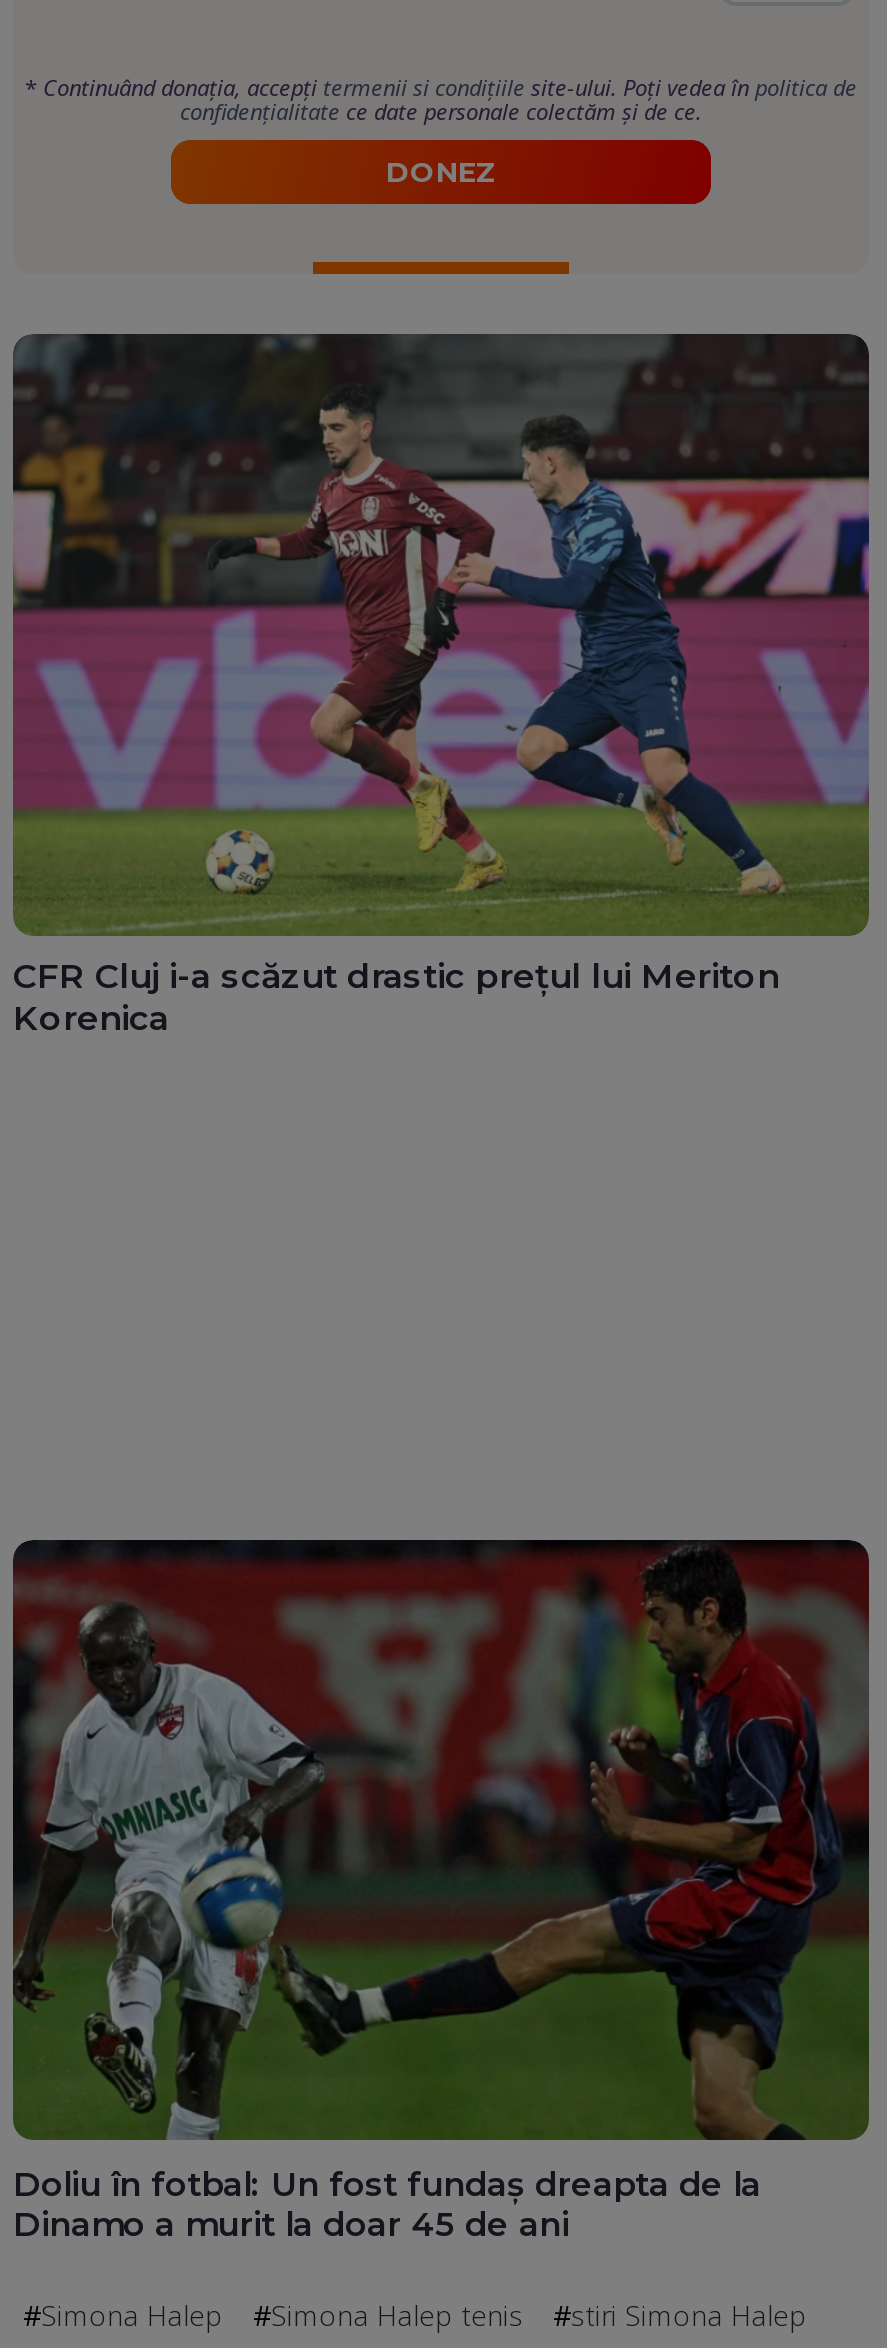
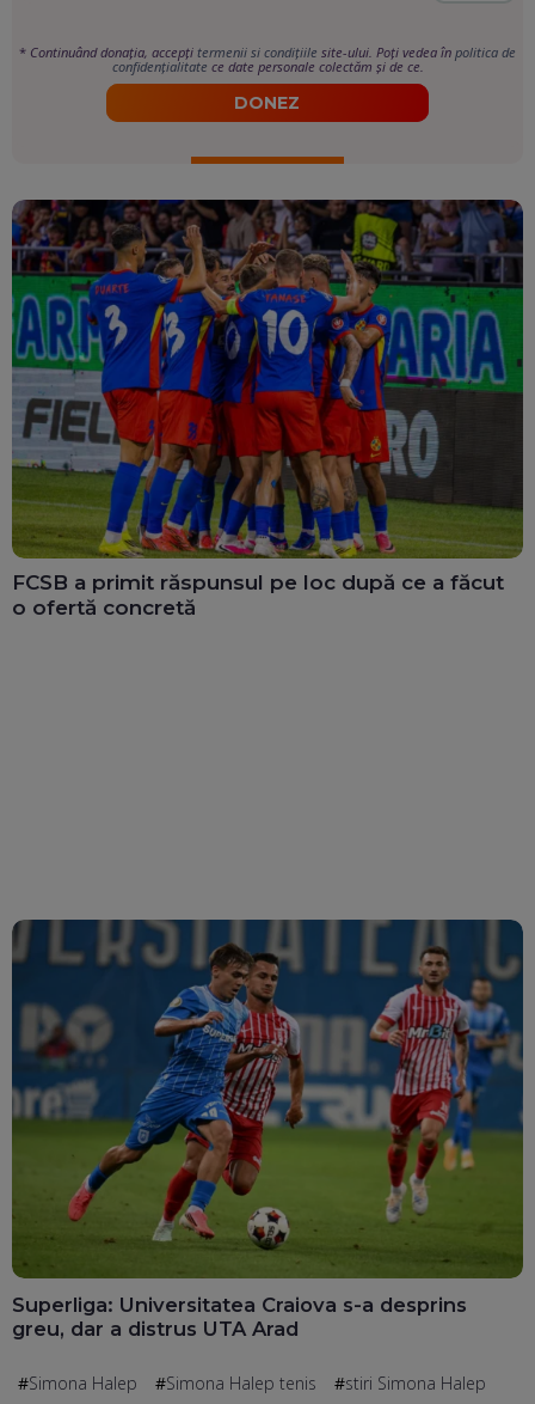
- [image]
- CFR Cluj i-a scăzut drastic prețul lui Meriton
- Korenica
+ [image]
+ FCSB a primit răspunsul pe loc după ce a făcut
+ o ofertă concretă

- [image]
- Doliu în fotbal: Un fost fundaș dreapta de la
- Dinamo a murit la doar 45 de ani
+ [image]
+ Superliga: Universitatea Craiova s-a desprins
+ greu, dar a distrus UTA Arad
